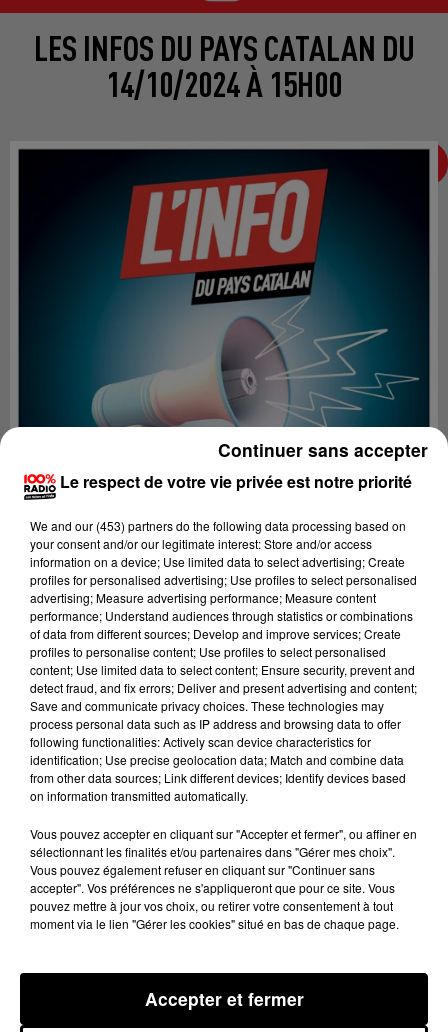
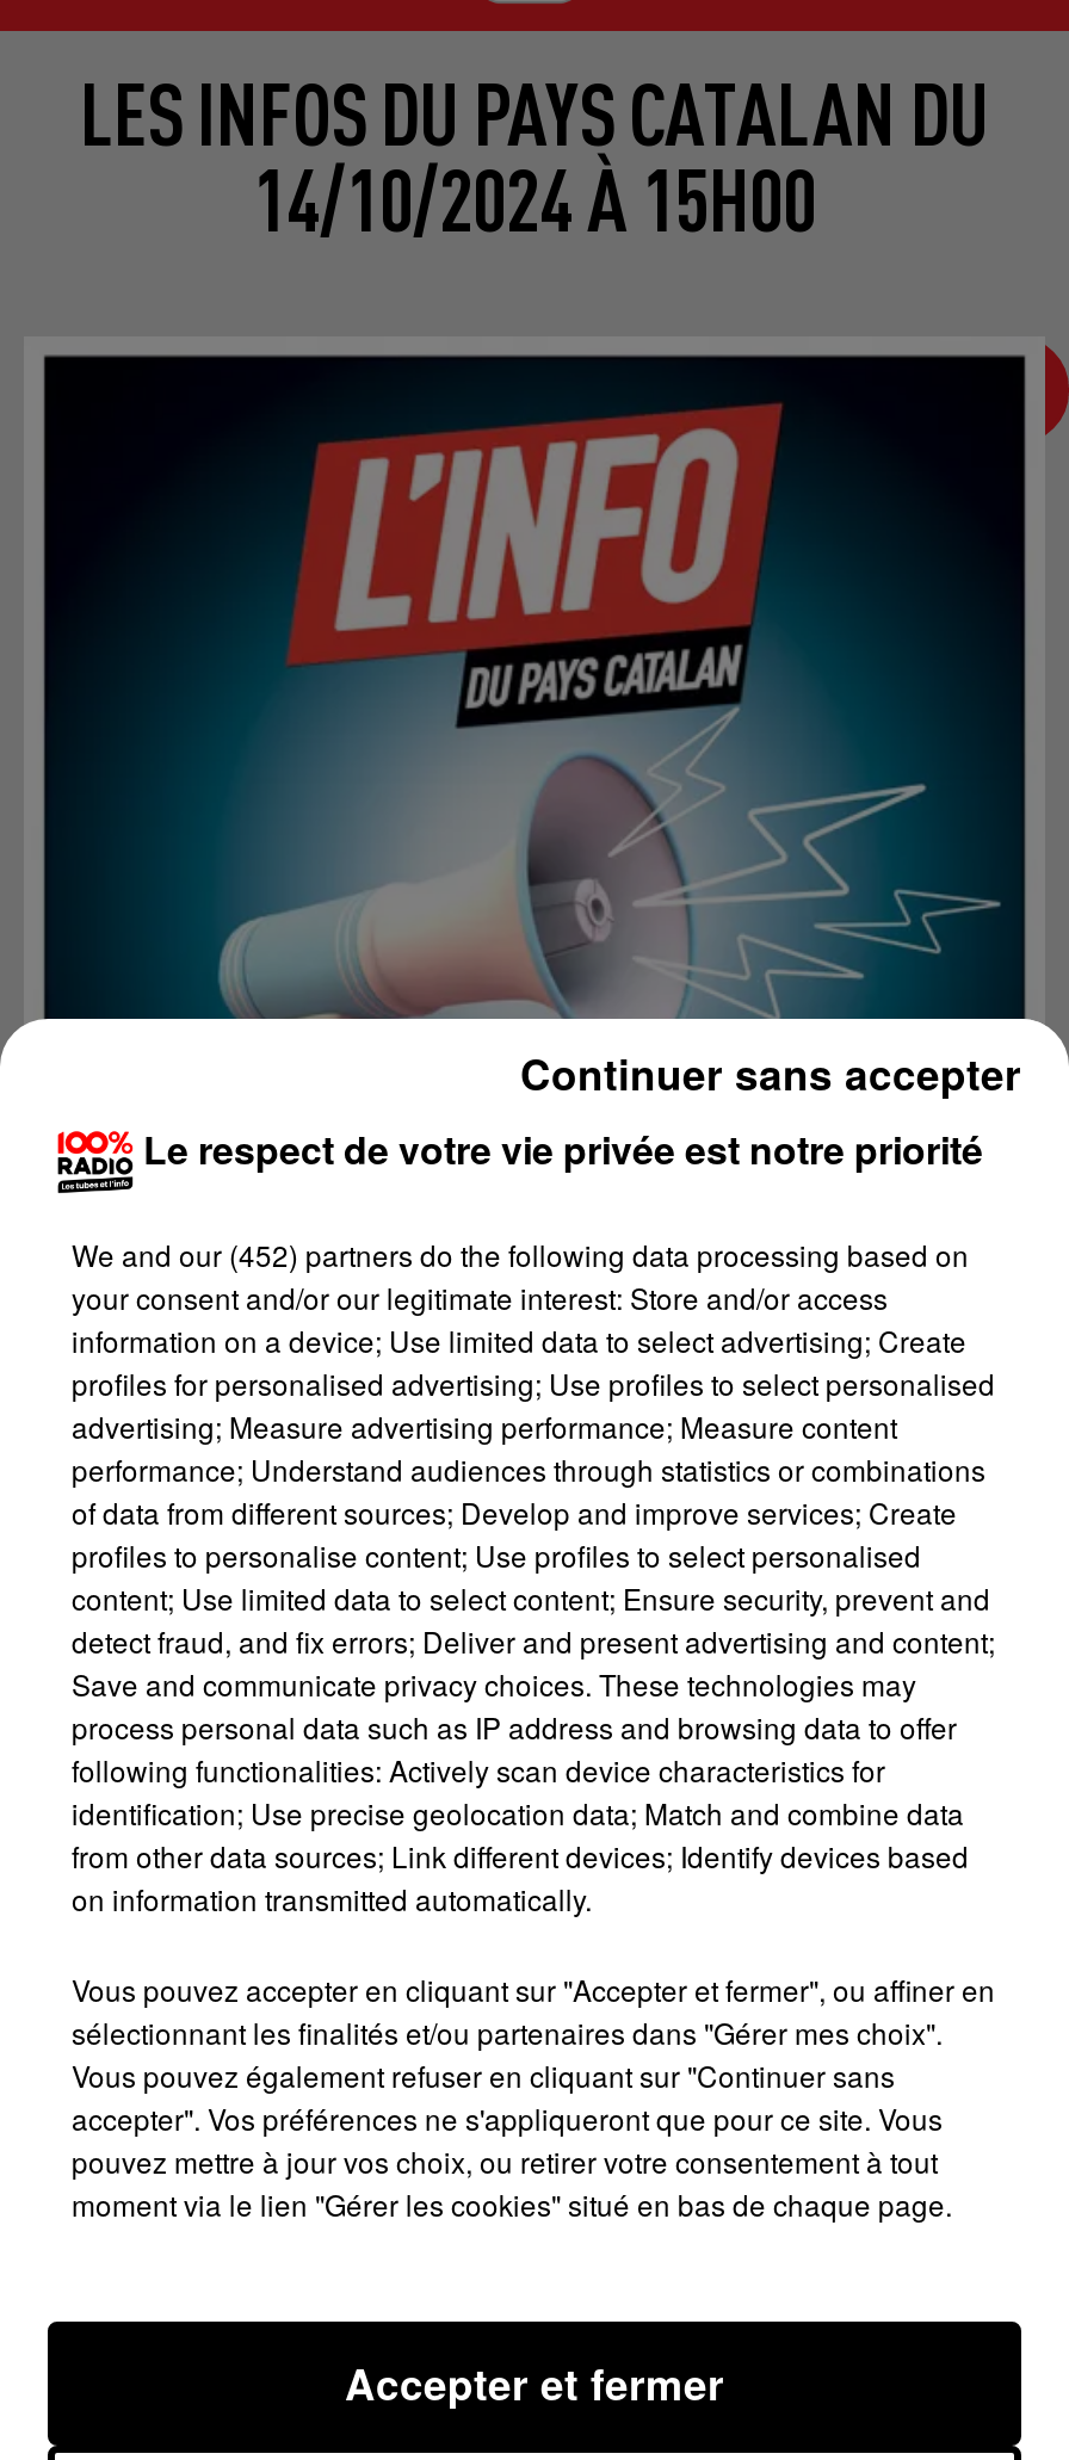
- We and our (453) partners do the following data processing based on
+ We and our (452) partners do the following data processing based on
